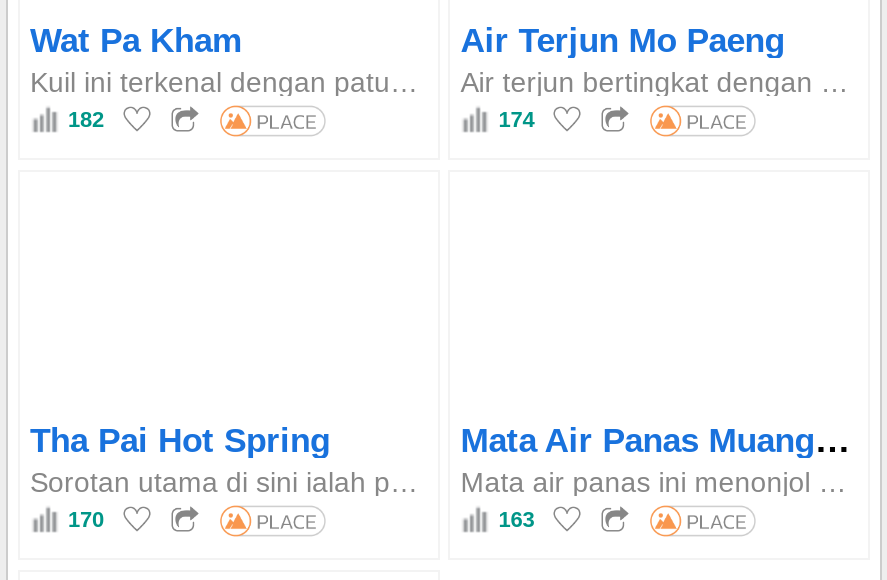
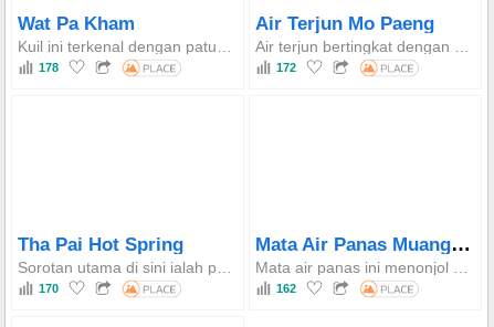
- 182
+ 178

- 174
+ 172

- 163
+ 162
